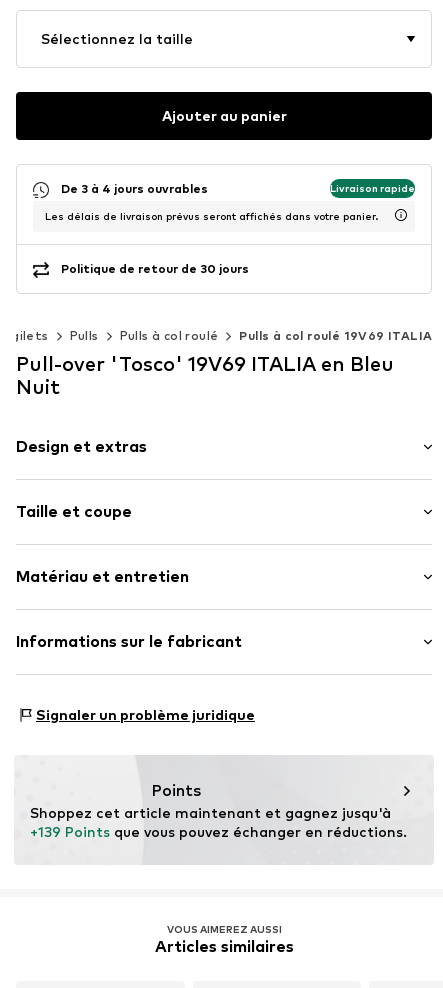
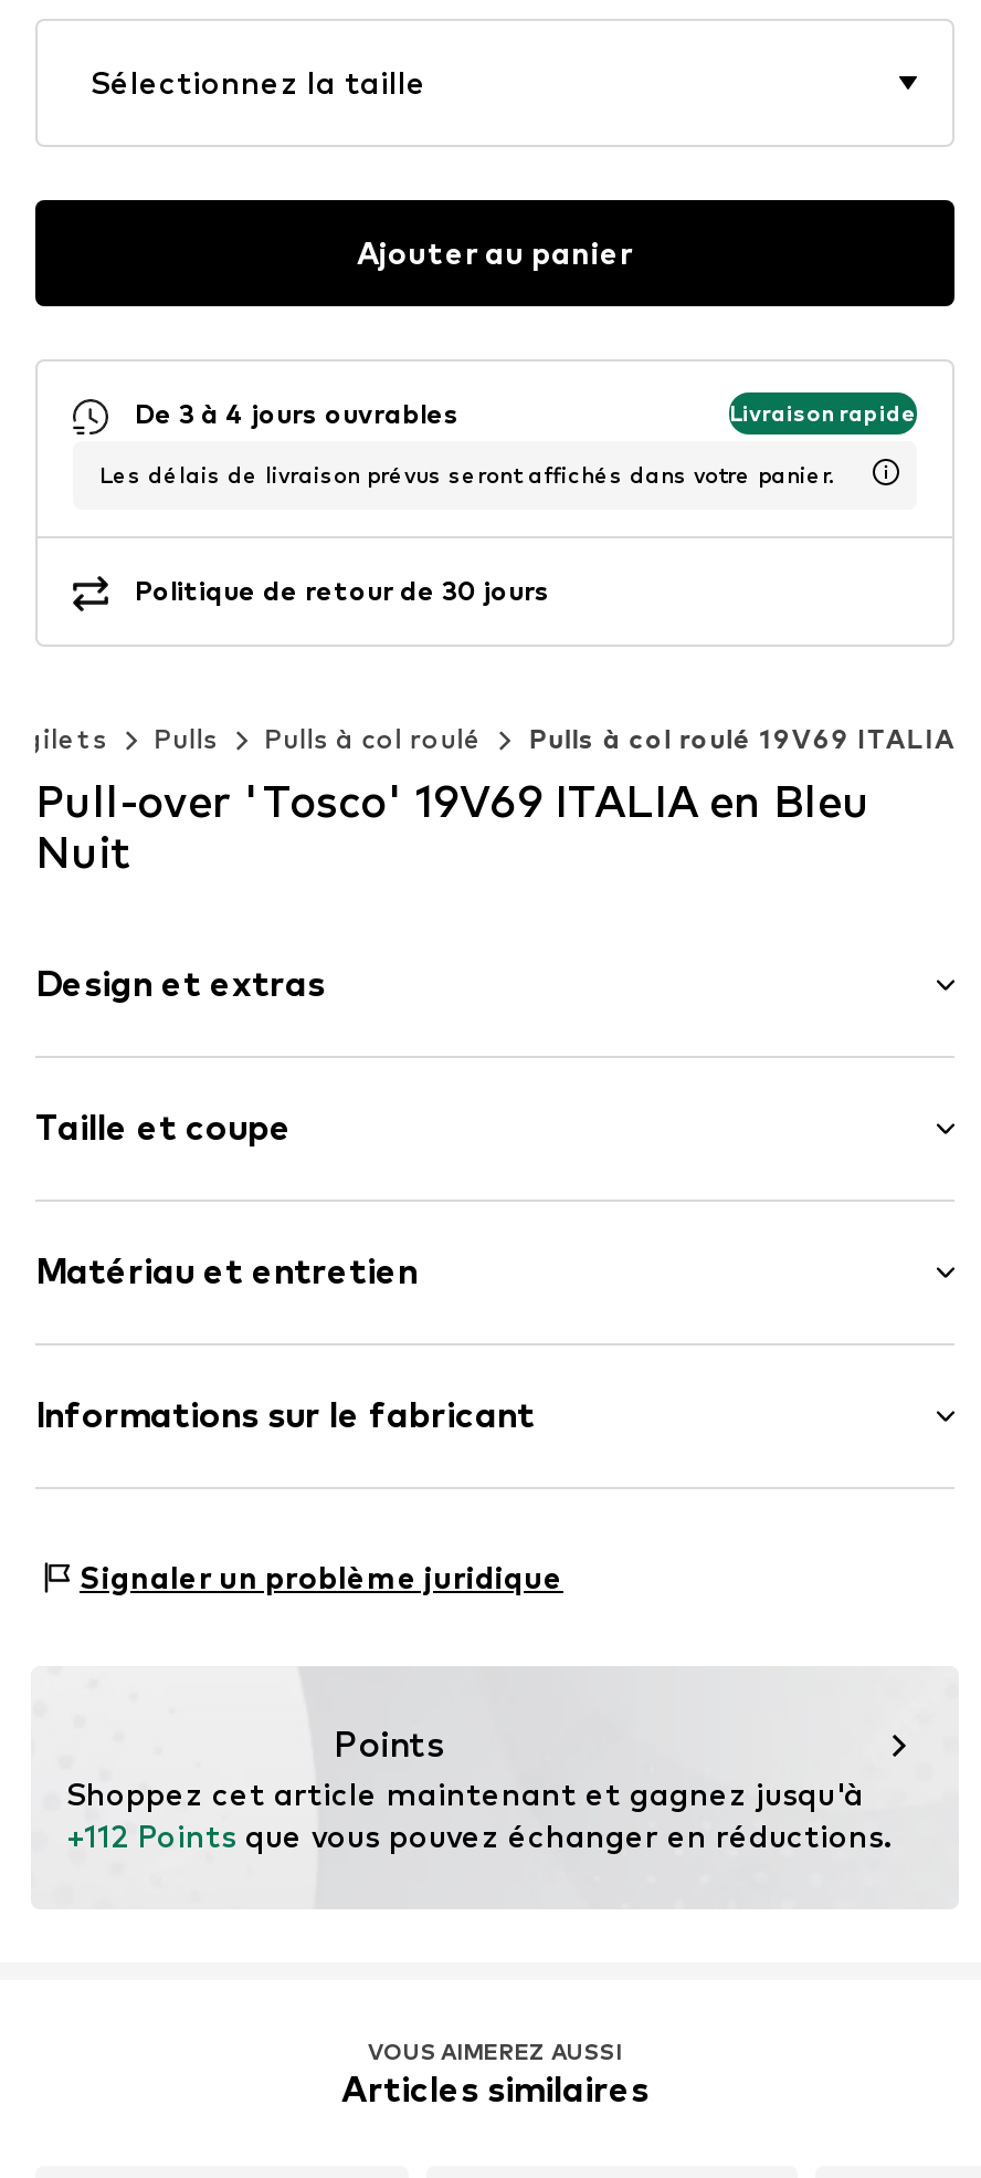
- +139 Points que vous pouvez échanger en réductions.
+ +112 Points que vous pouvez échanger en réductions.
